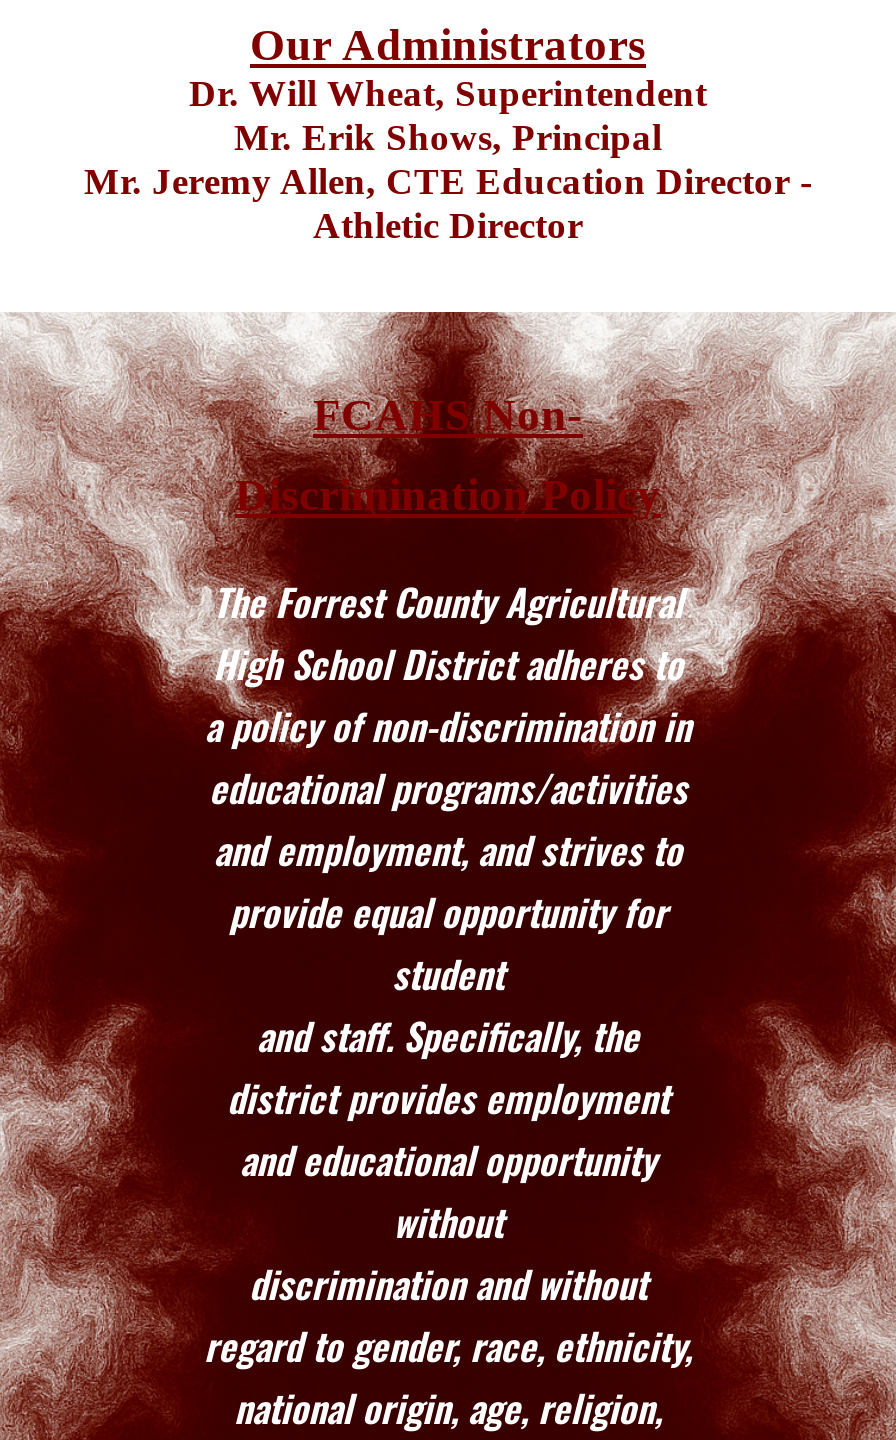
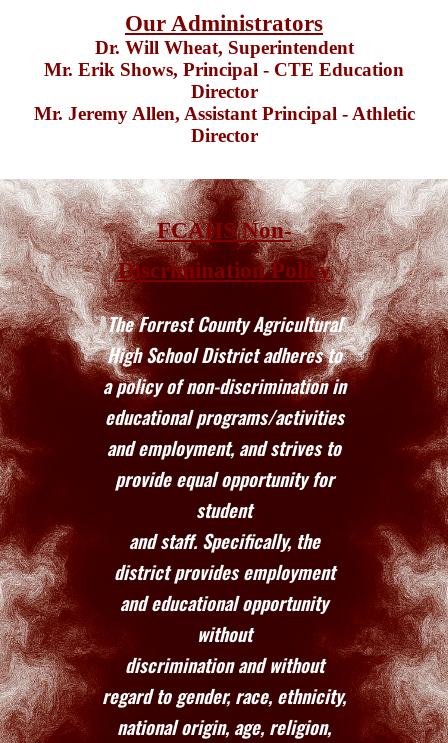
- Mr. Erik Shows, Principal
- Mr. Jeremy Allen, CTE Education Director -
- Athletic Director
+ Mr. Erik Shows, Principal - CTE Education
+ Director
+ Mr. Jeremy Allen, Assistant Principal - Athletic
+ Director
